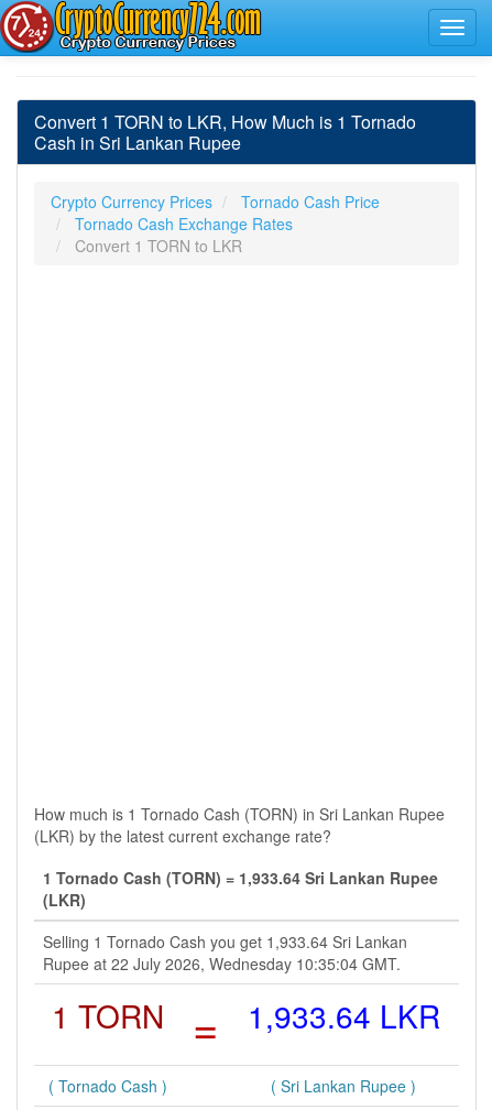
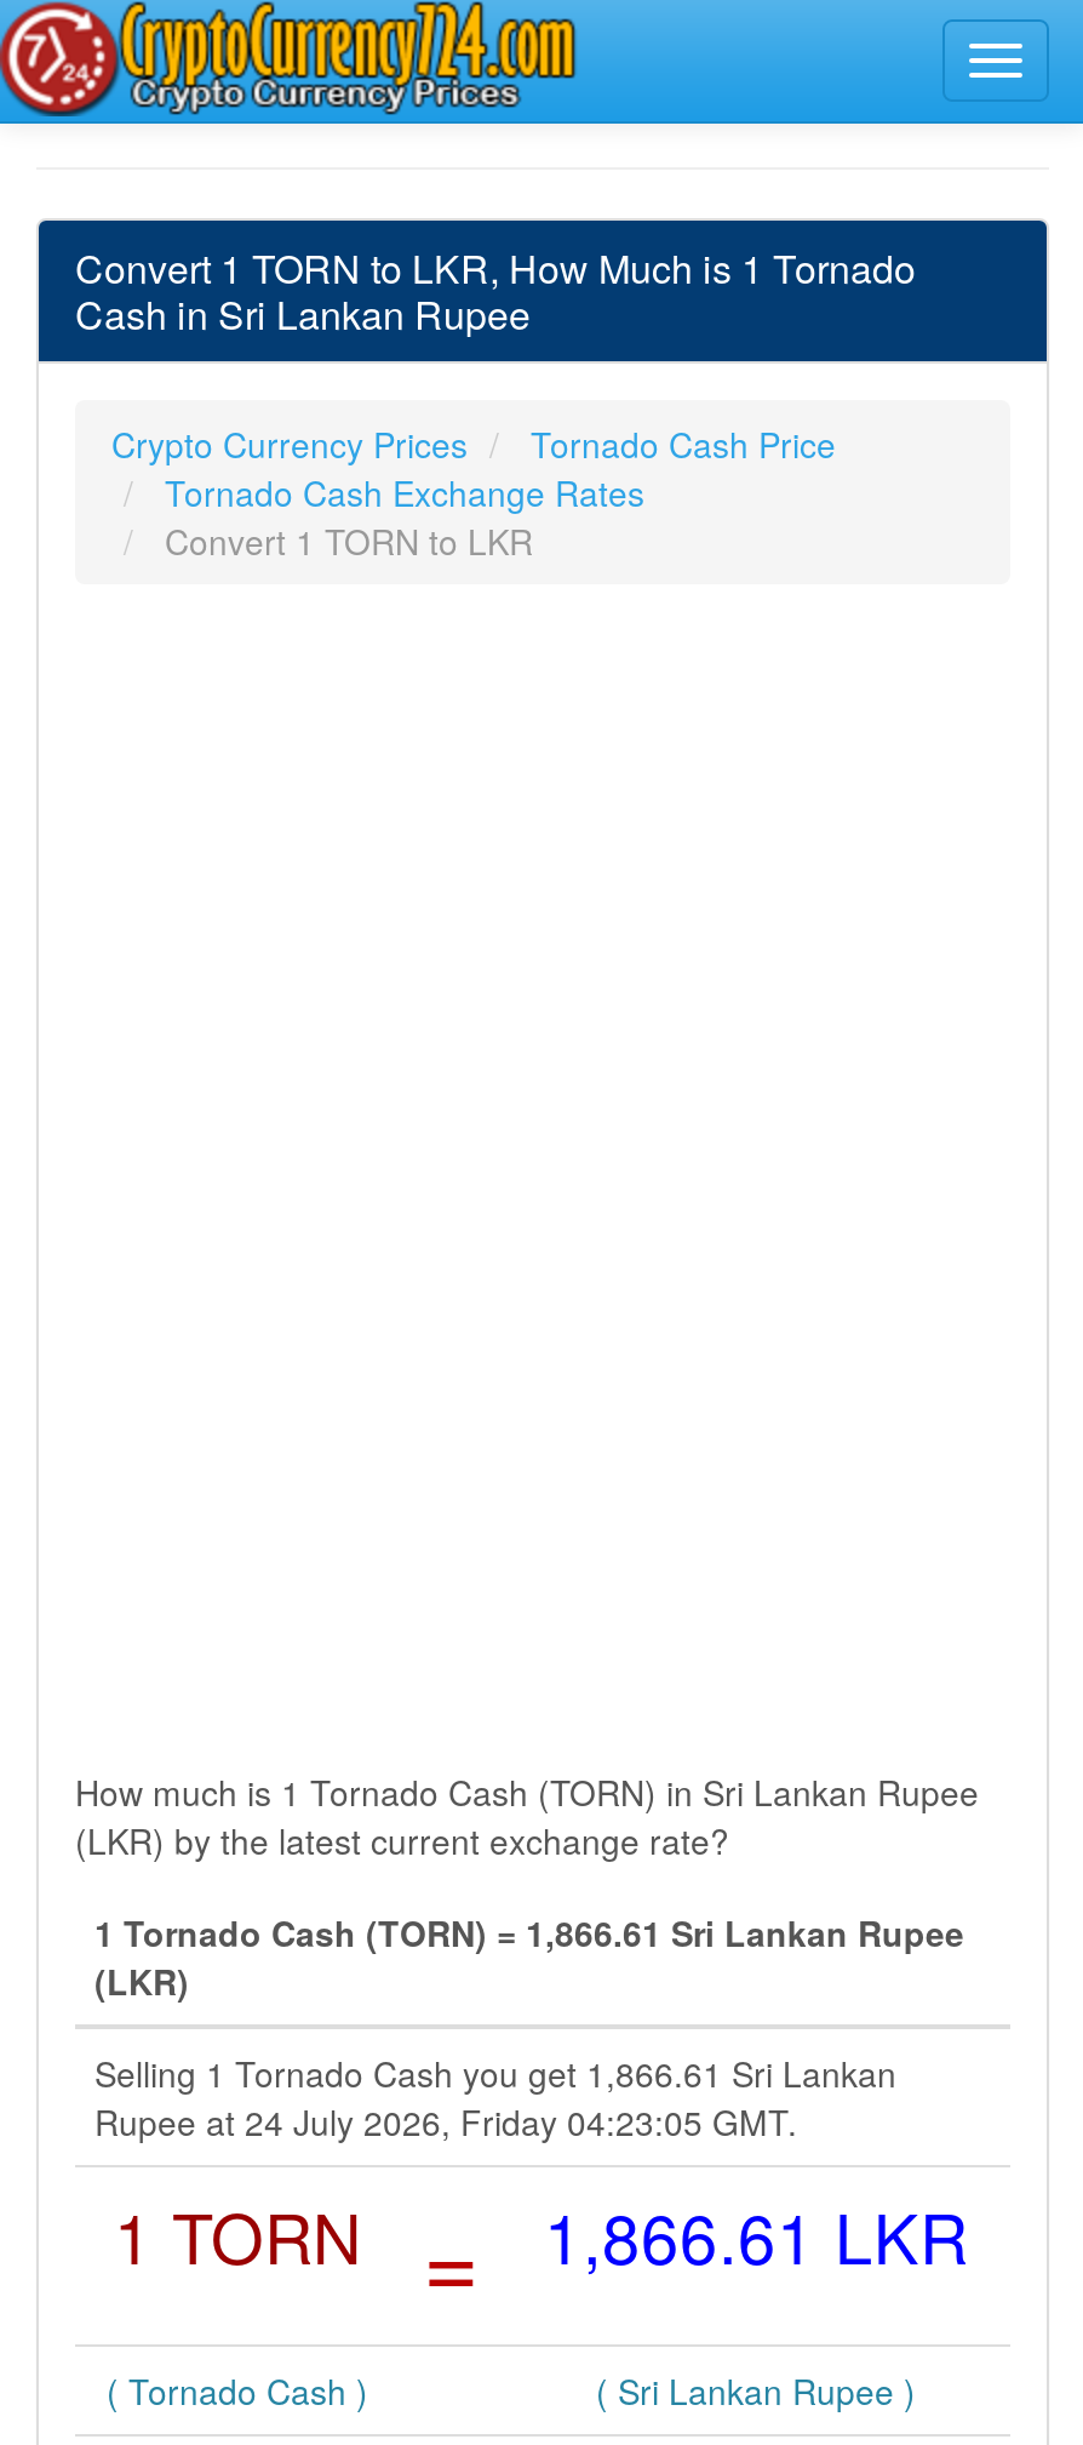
- 1 Tornado Cash (TORN) = 1,933.64 Sri Lankan Rupee
+ 1 Tornado Cash (TORN) = 1,866.61 Sri Lankan Rupee

- Selling 1 Tornado Cash you get 1,933.64 Sri Lankan
+ Selling 1 Tornado Cash you get 1,866.61 Sri Lankan

- Rupee at 22 July 2026, Wednesday 10:35:04 GMT.
+ Rupee at 24 July 2026, Friday 04:23:05 GMT.

- 1,933.64 LKR
+ 1,866.61 LKR
